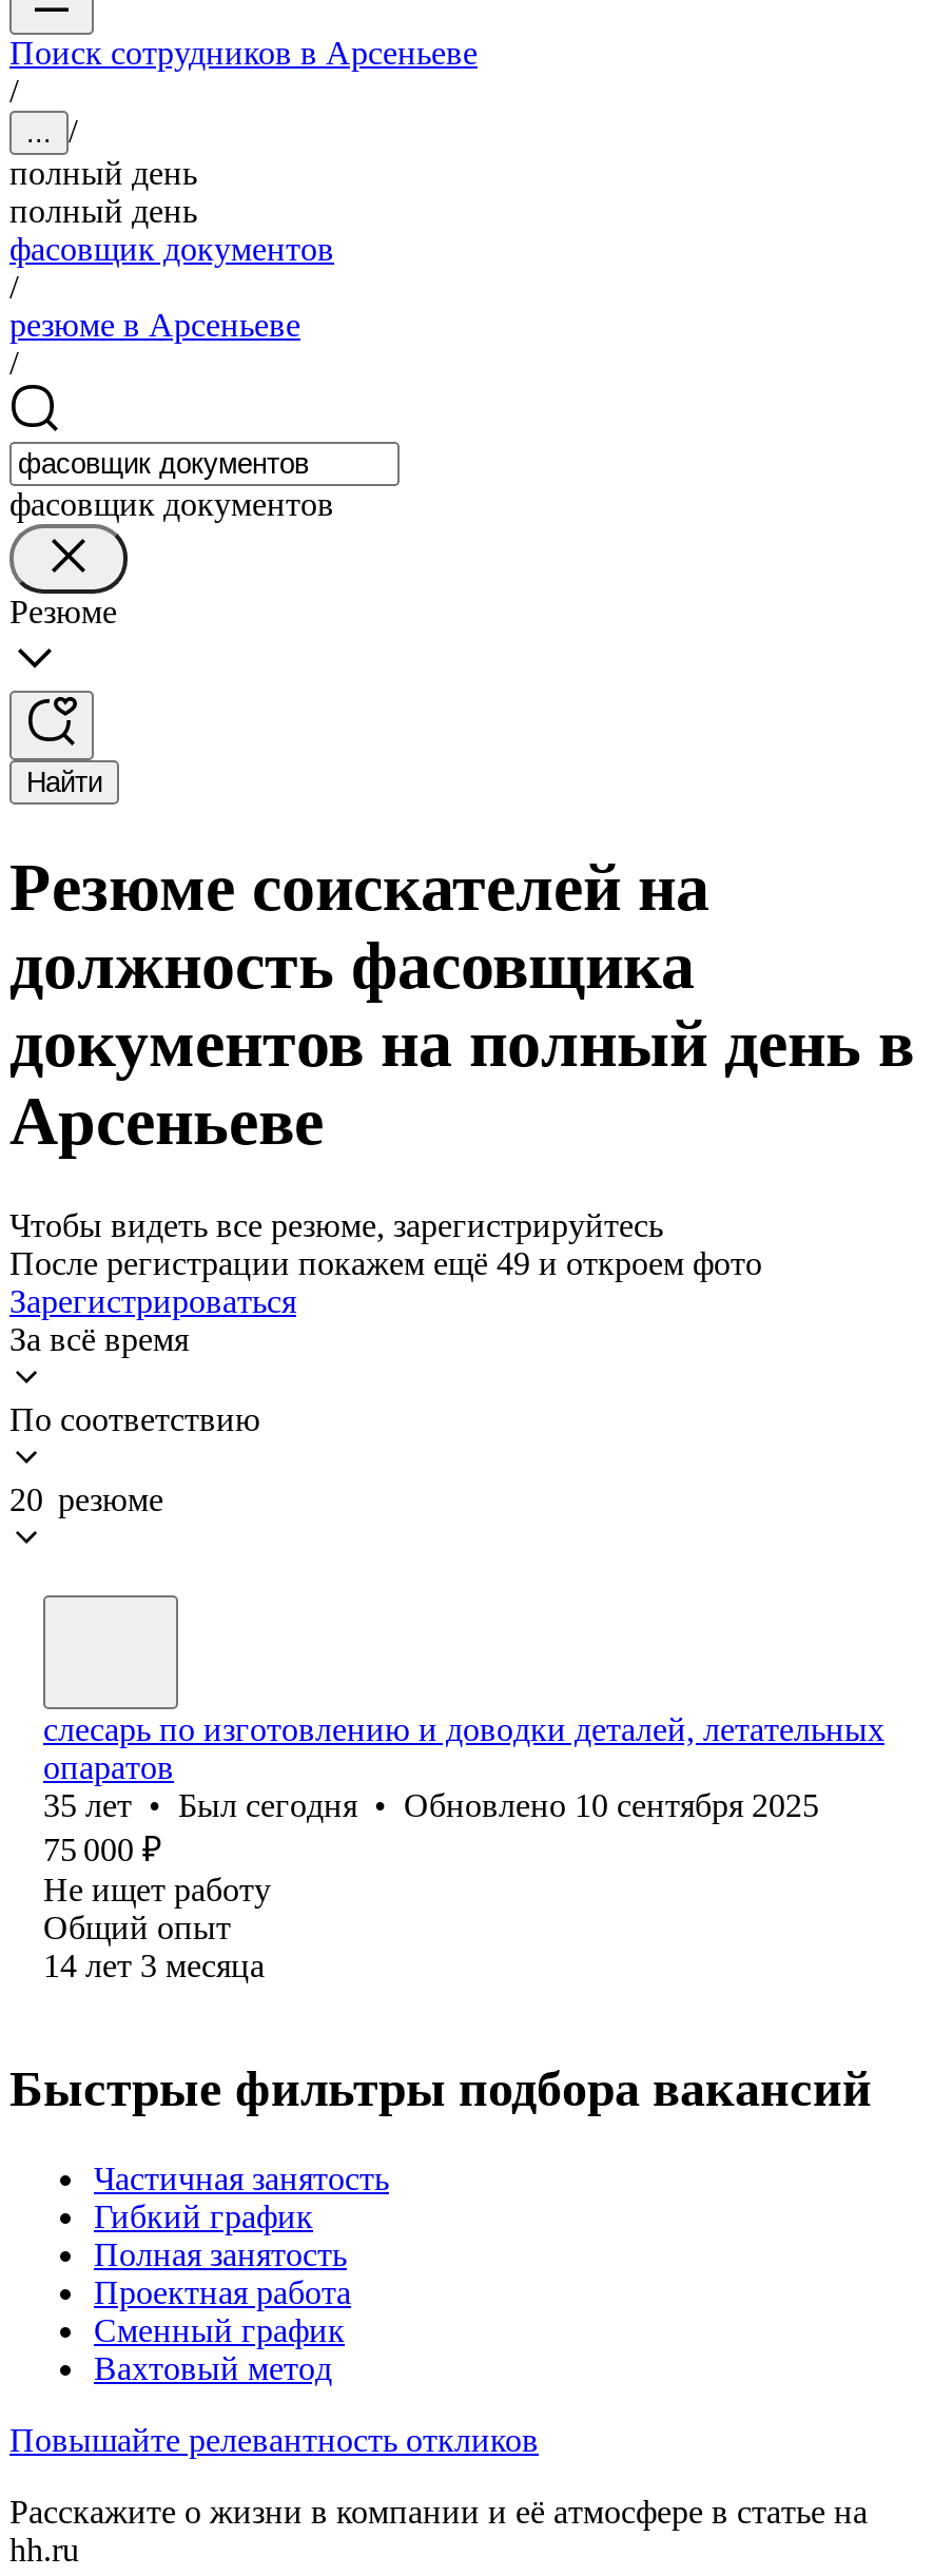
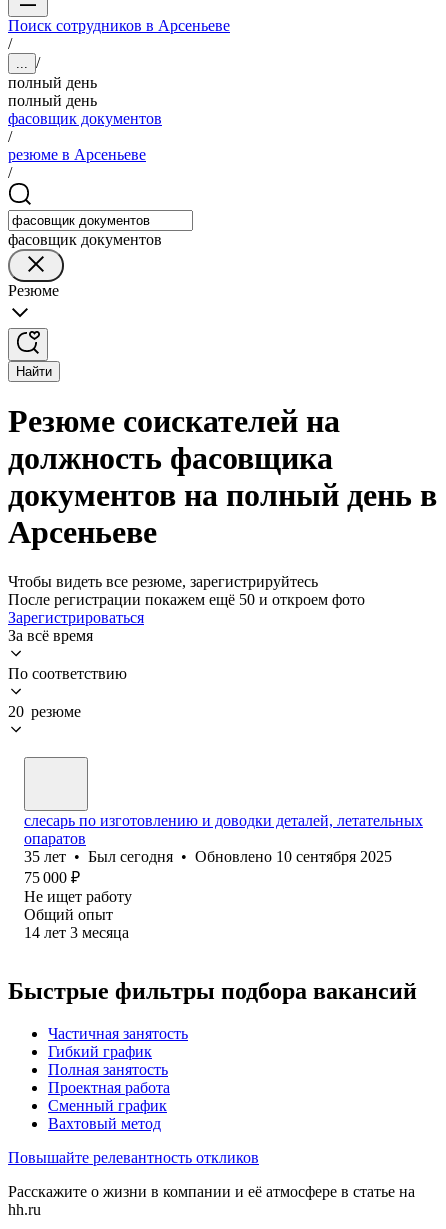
- После регистрации покажем ещё 49 и откроем фото
+ После регистрации покажем ещё 50 и откроем фото
